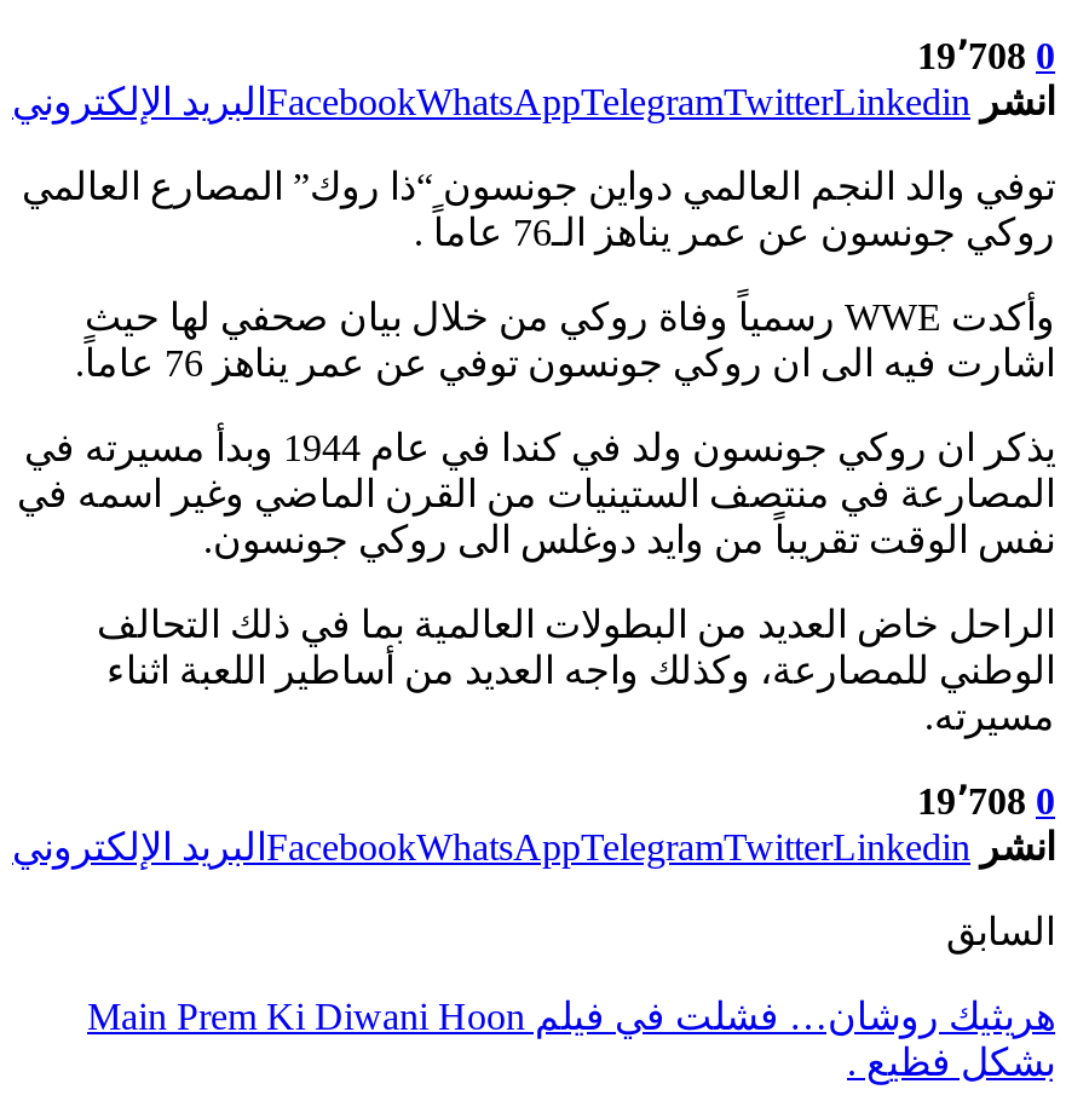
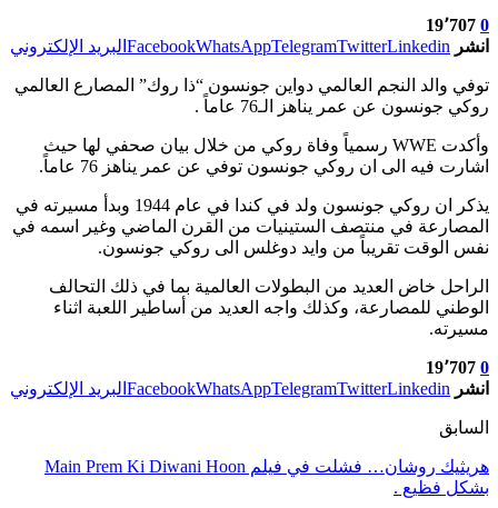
- 19٬708 0
+ 19٬707 0

- 19٬708 0
+ 19٬707 0
